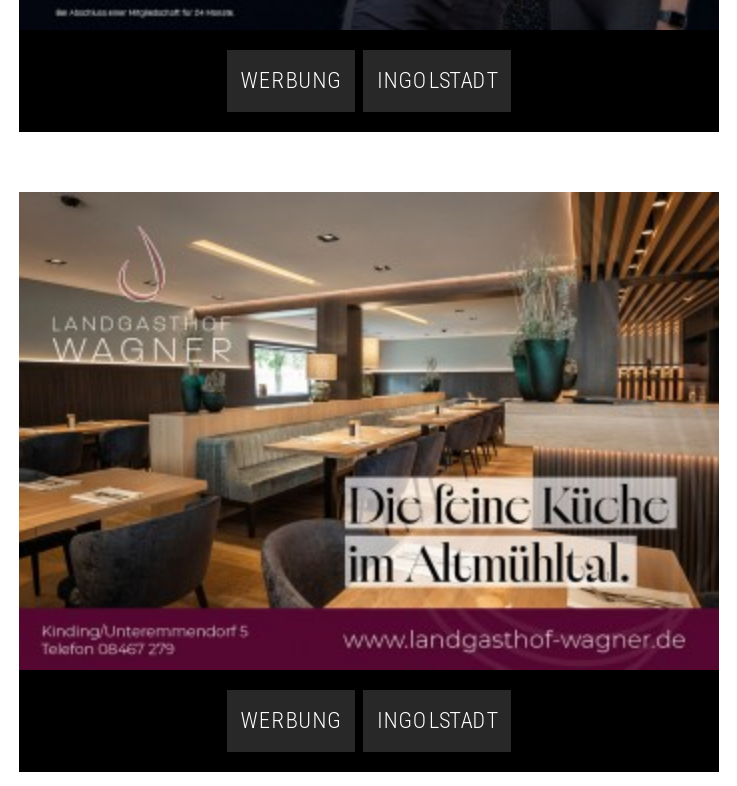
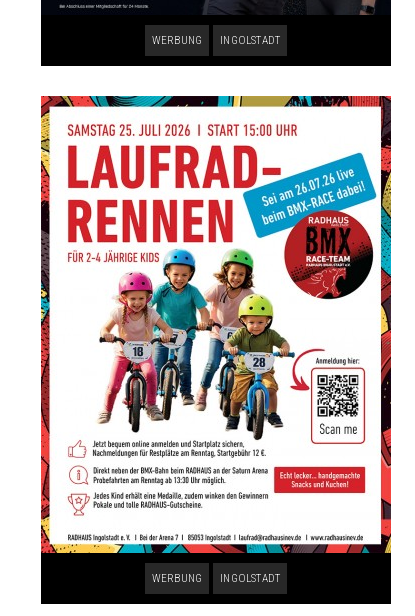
- [image]
+ [image]
